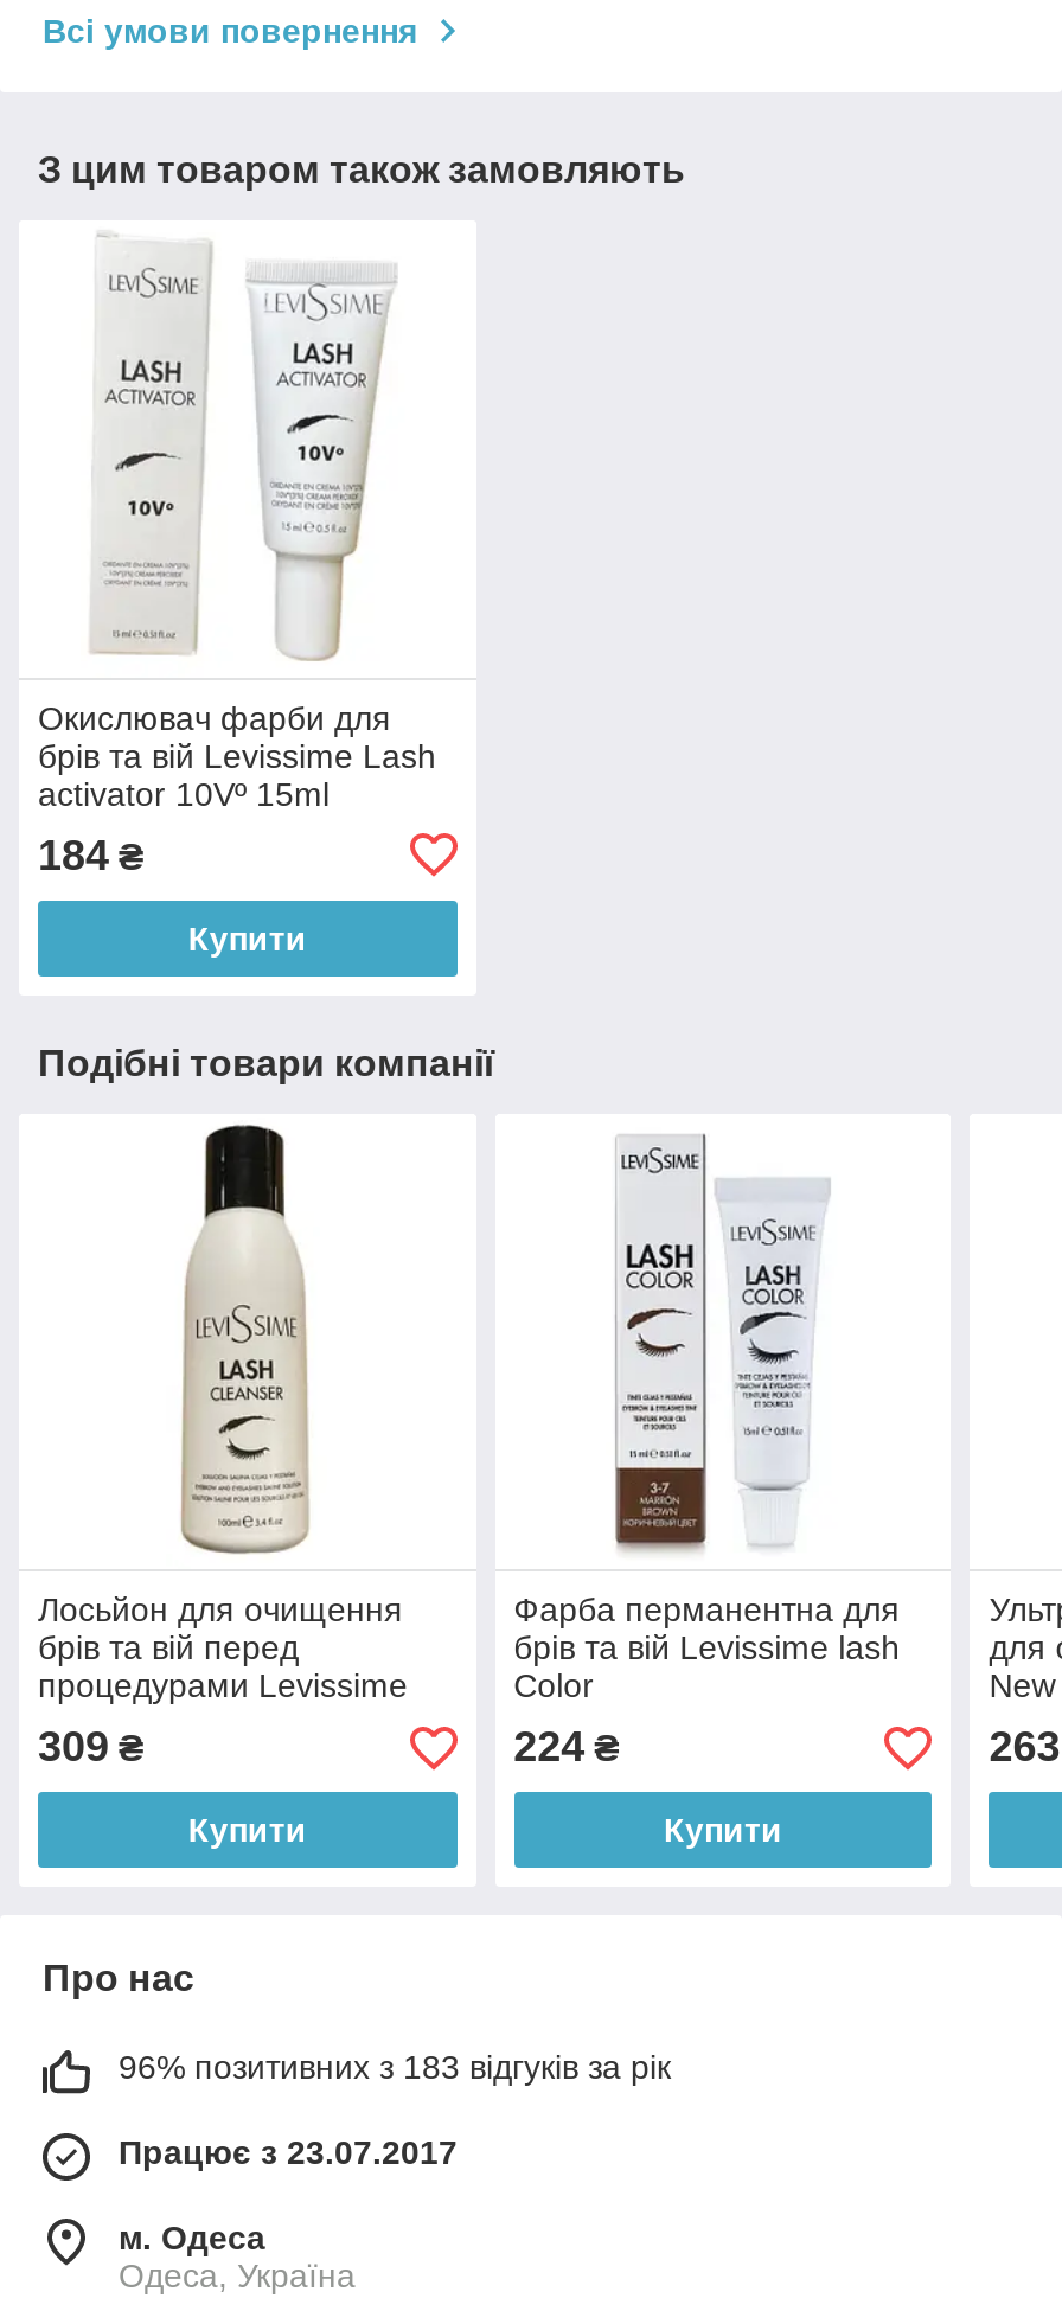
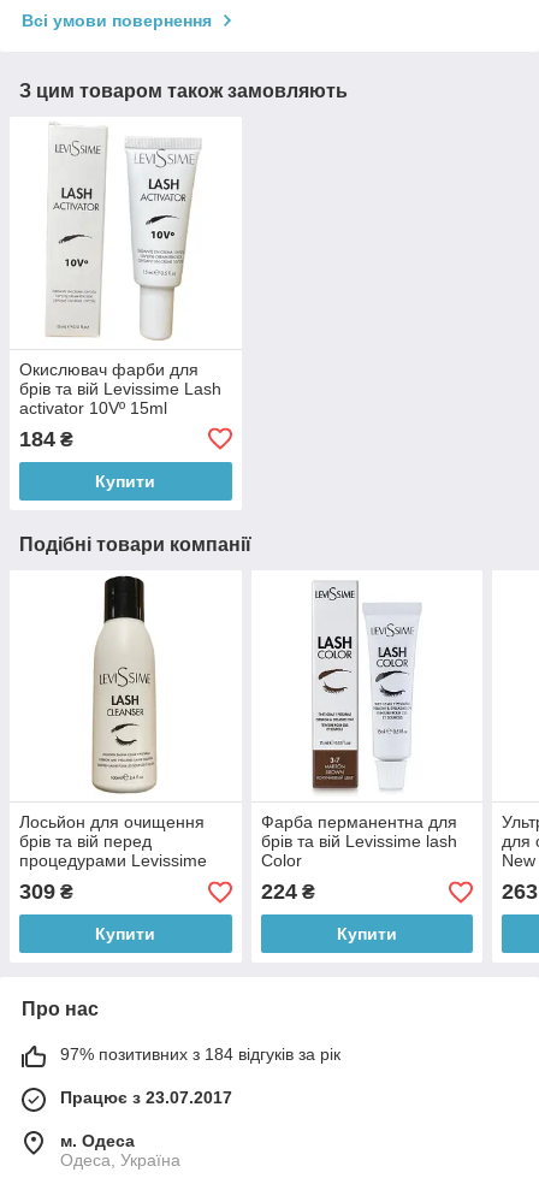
- 96% позитивних з 183 відгуків за рік
+ 97% позитивних з 184 відгуків за рік
